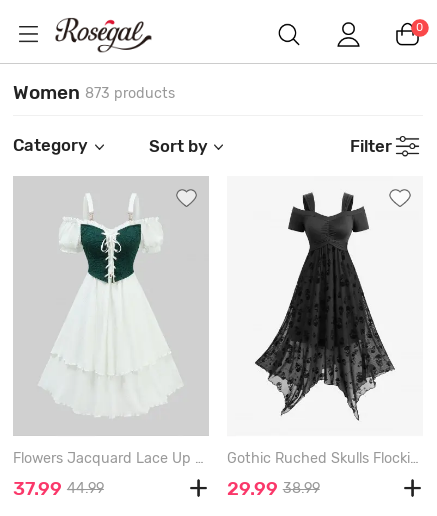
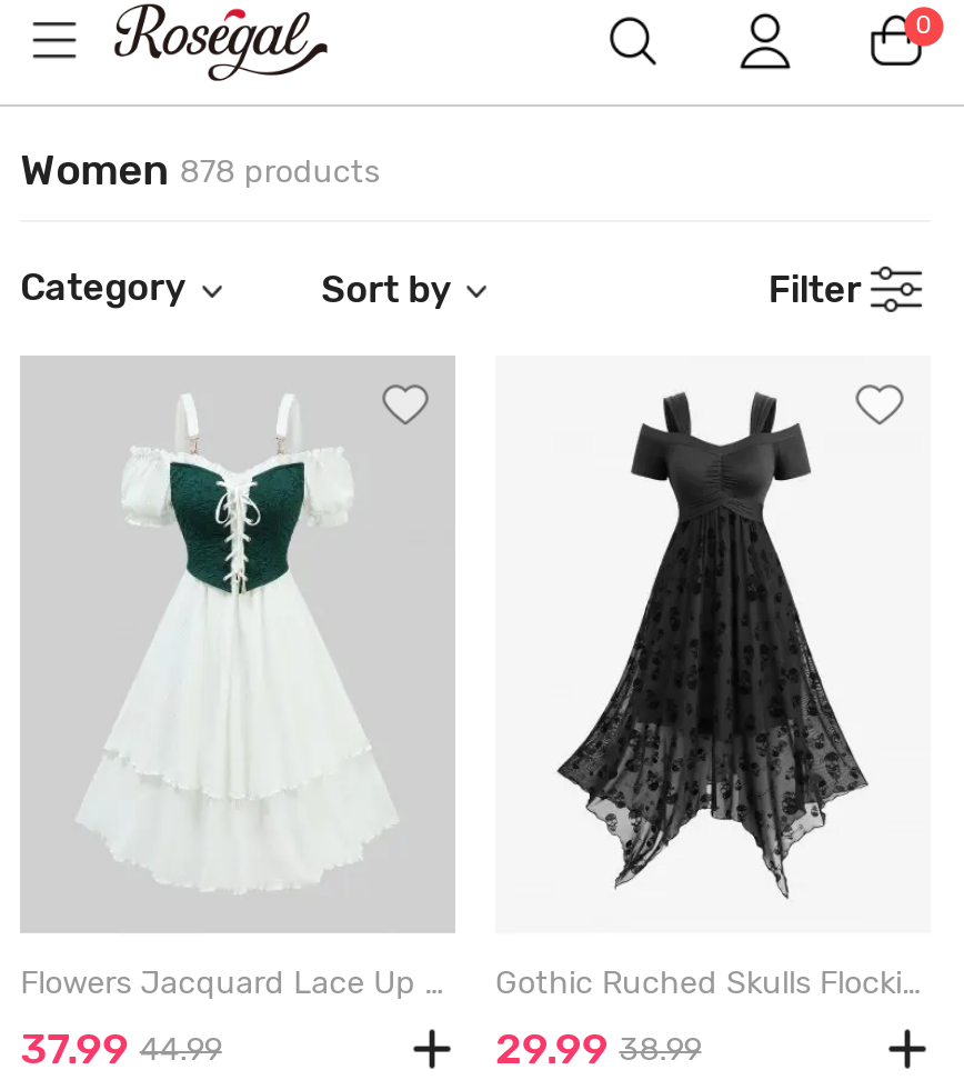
- Women 873 products
+ Women 878 products
